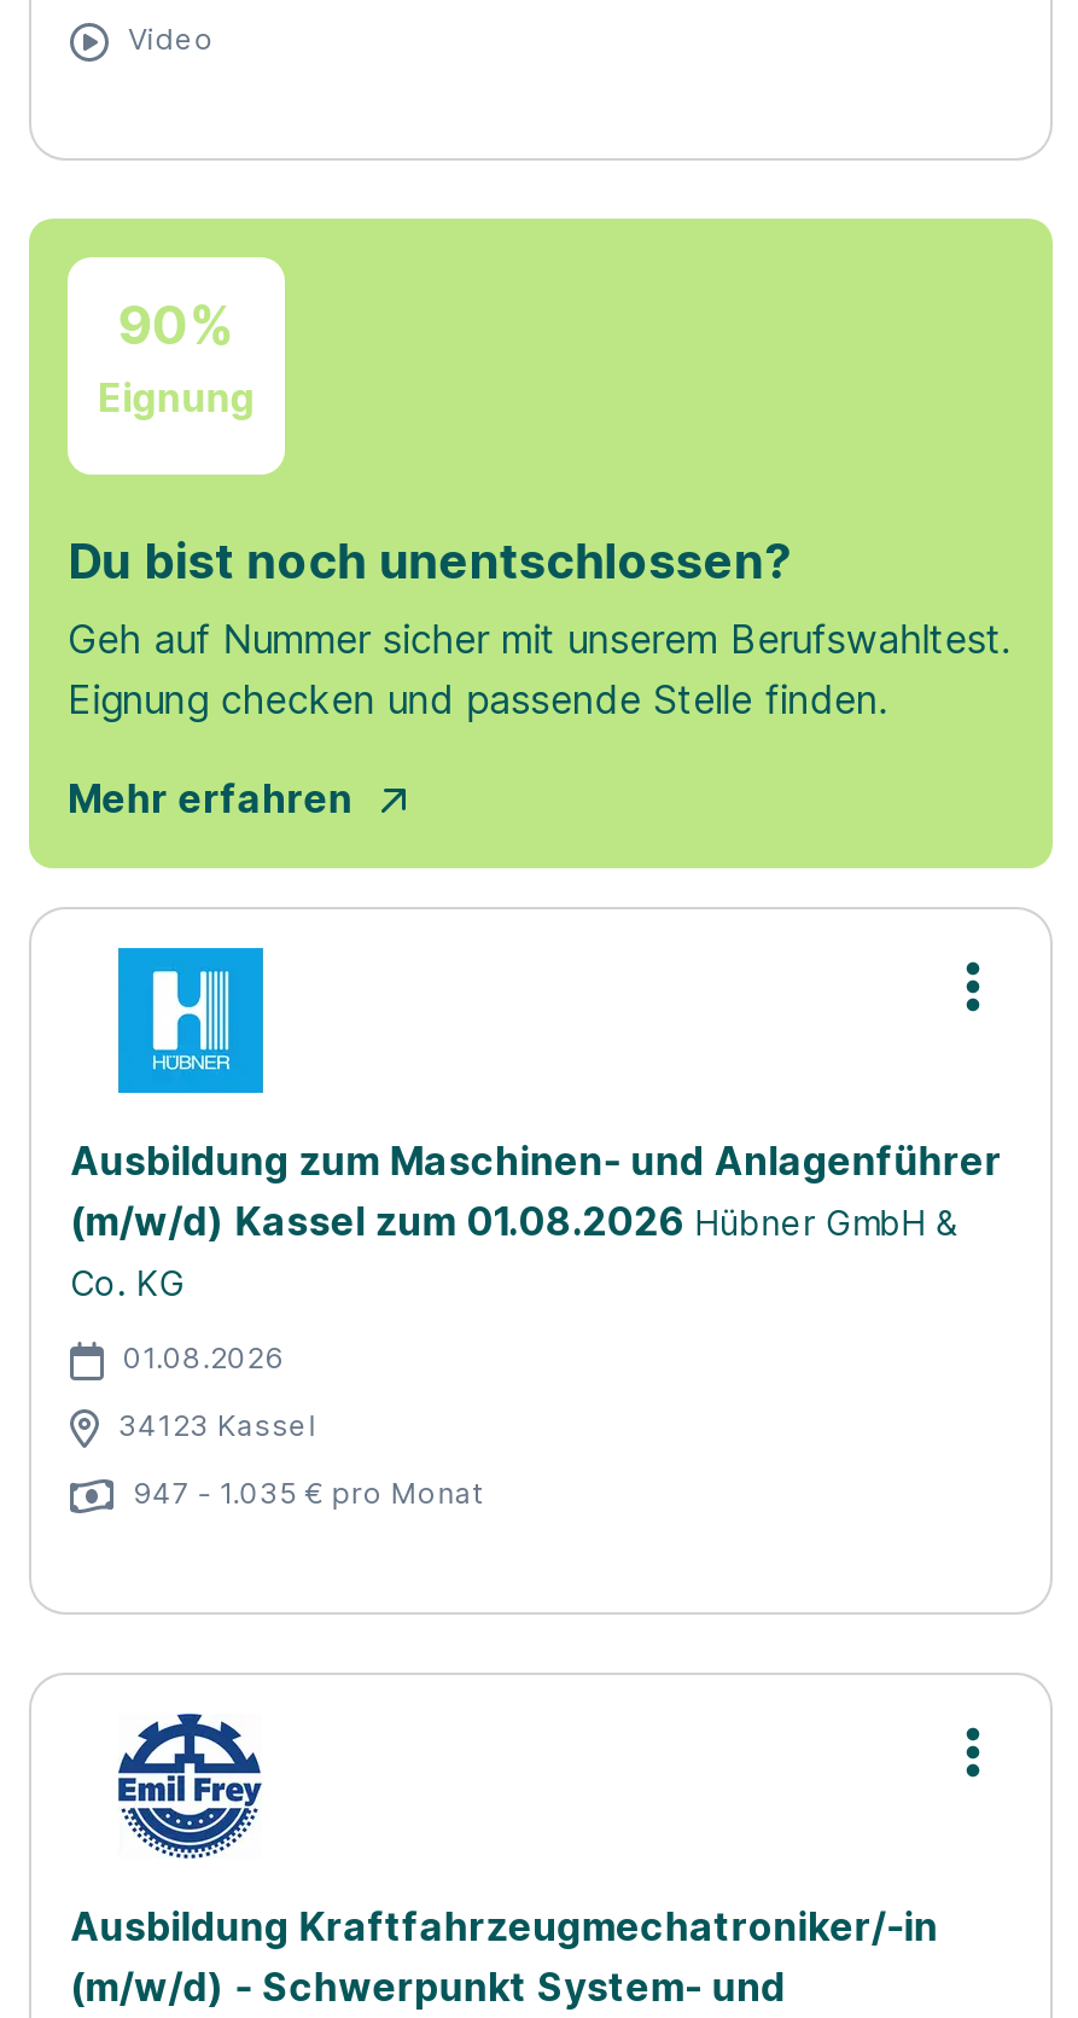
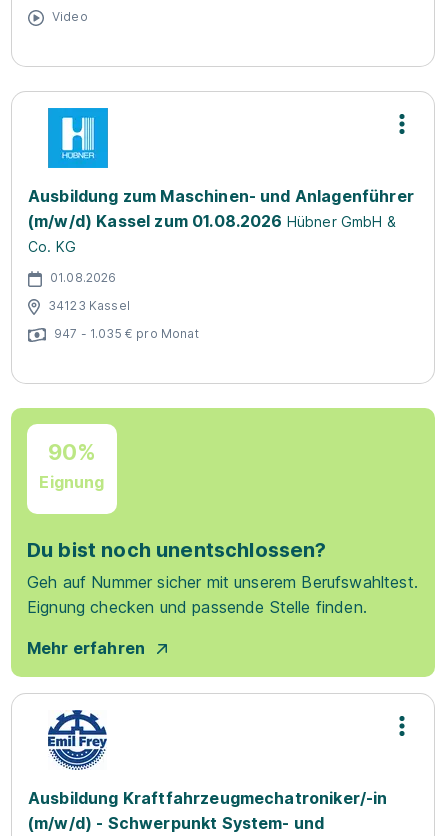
moved down: [image] | 90% | Eignung | Du bist noch unentschlossen? | Geh auf Nummer sicher mit unserem Berufswahltest. | Eignung checken und passende Stelle finden. | Mehr erfahren

moved up: [image] | Ausbildung zum Maschinen- und Anlagenführer | (m/w/d) Kassel zum 01.08.2026 Hübner GmbH & | Co. KG | 01.08.2026 | 34123 Kassel | 947 - 1.035 € pro Monat
